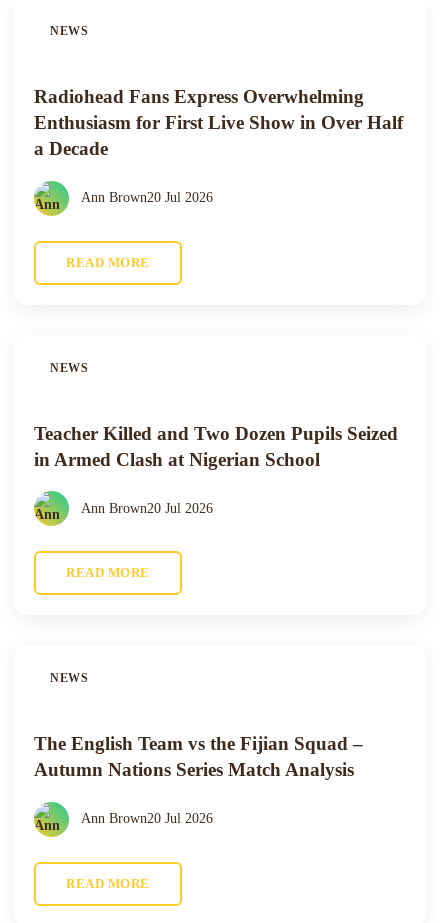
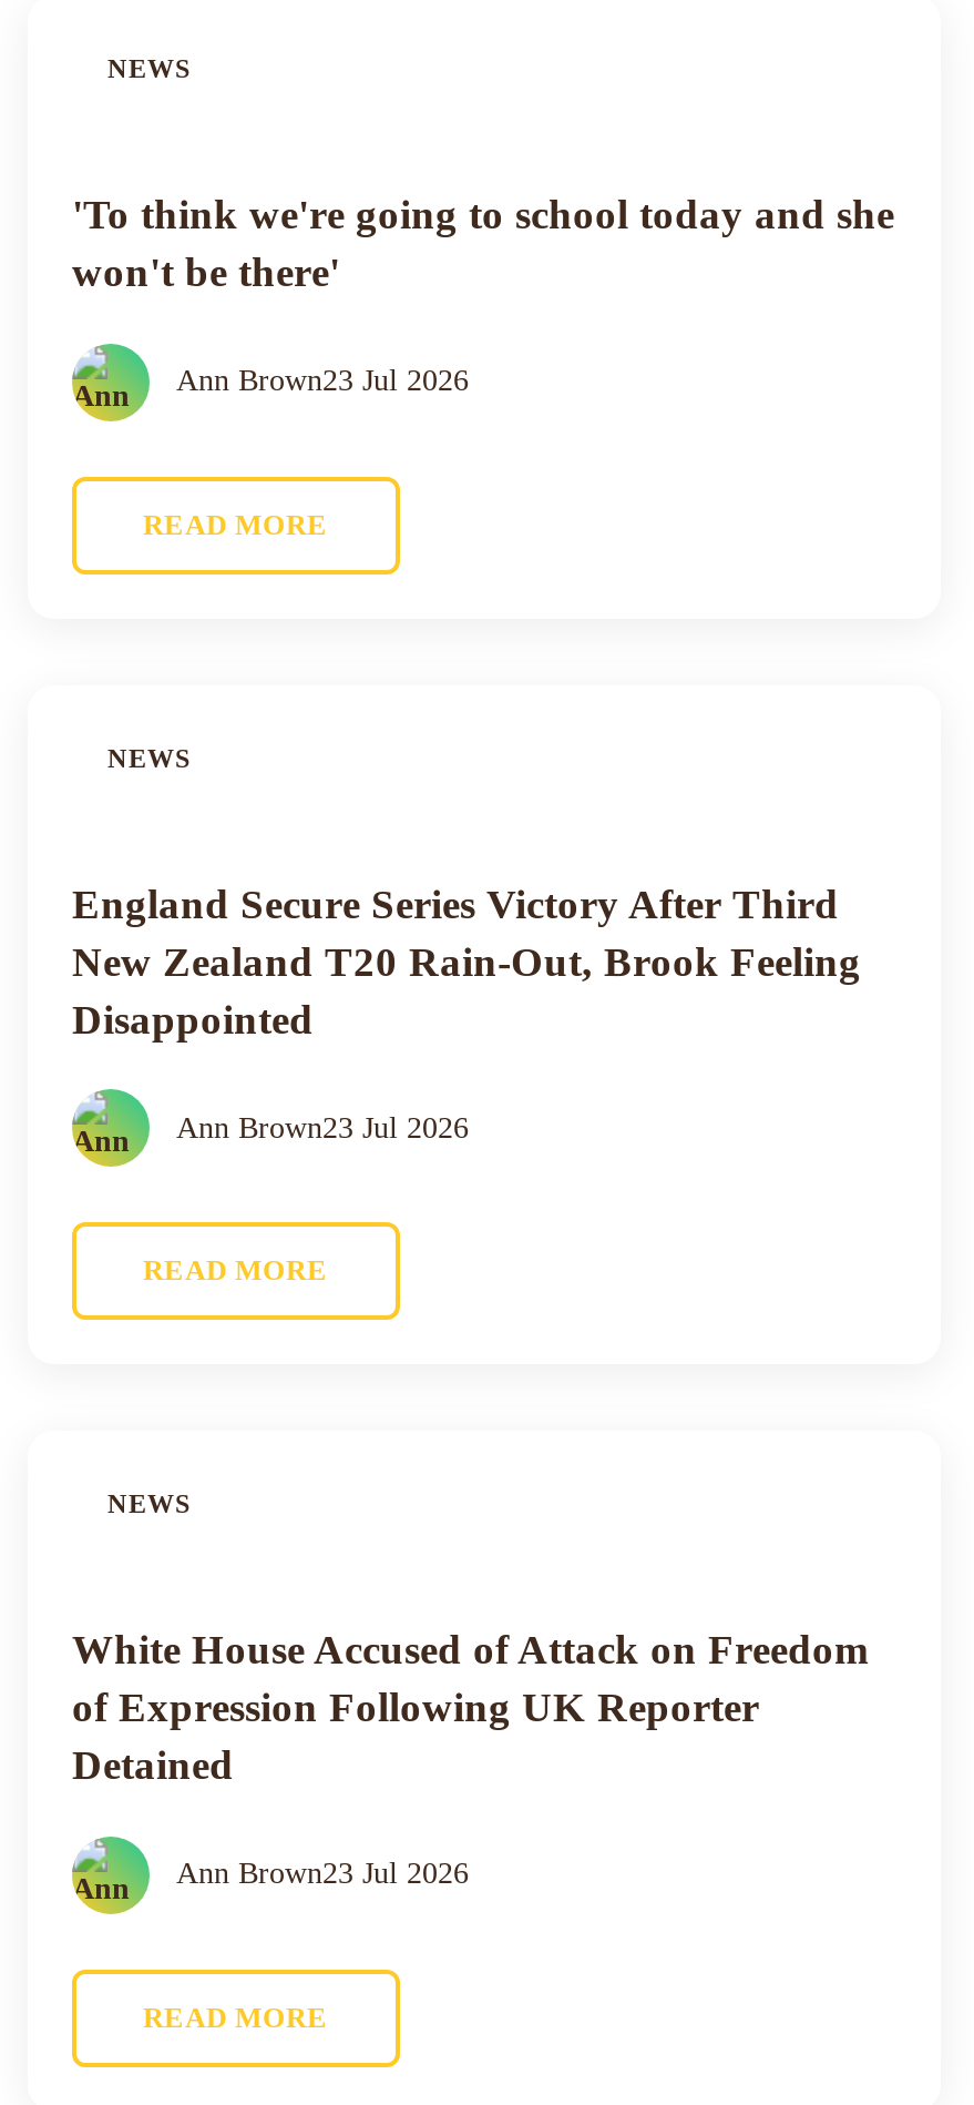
- Radiohead Fans Express Overwhelming
- Enthusiasm for First Live Show in Over Half
- a Decade
+ 'To think we're going to school today and she
+ won't be there'

moved up: [image] | READ MORE | NEWS

- Ann Brown20 Jul 2026
+ Ann Brown23 Jul 2026

- Teacher Killed and Two Dozen Pupils Seized
- in Armed Clash at Nigerian School
+ England Secure Series Victory After Third
+ New Zealand T20 Rain-Out, Brook Feeling
+ Disappointed

- Ann Brown20 Jul 2026
+ Ann Brown23 Jul 2026

- The English Team vs the Fijian Squad –
- Autumn Nations Series Match Analysis
+ White House Accused of Attack on Freedom
+ of Expression Following UK Reporter
+ Detained

- Ann Brown20 Jul 2026
+ Ann Brown23 Jul 2026
